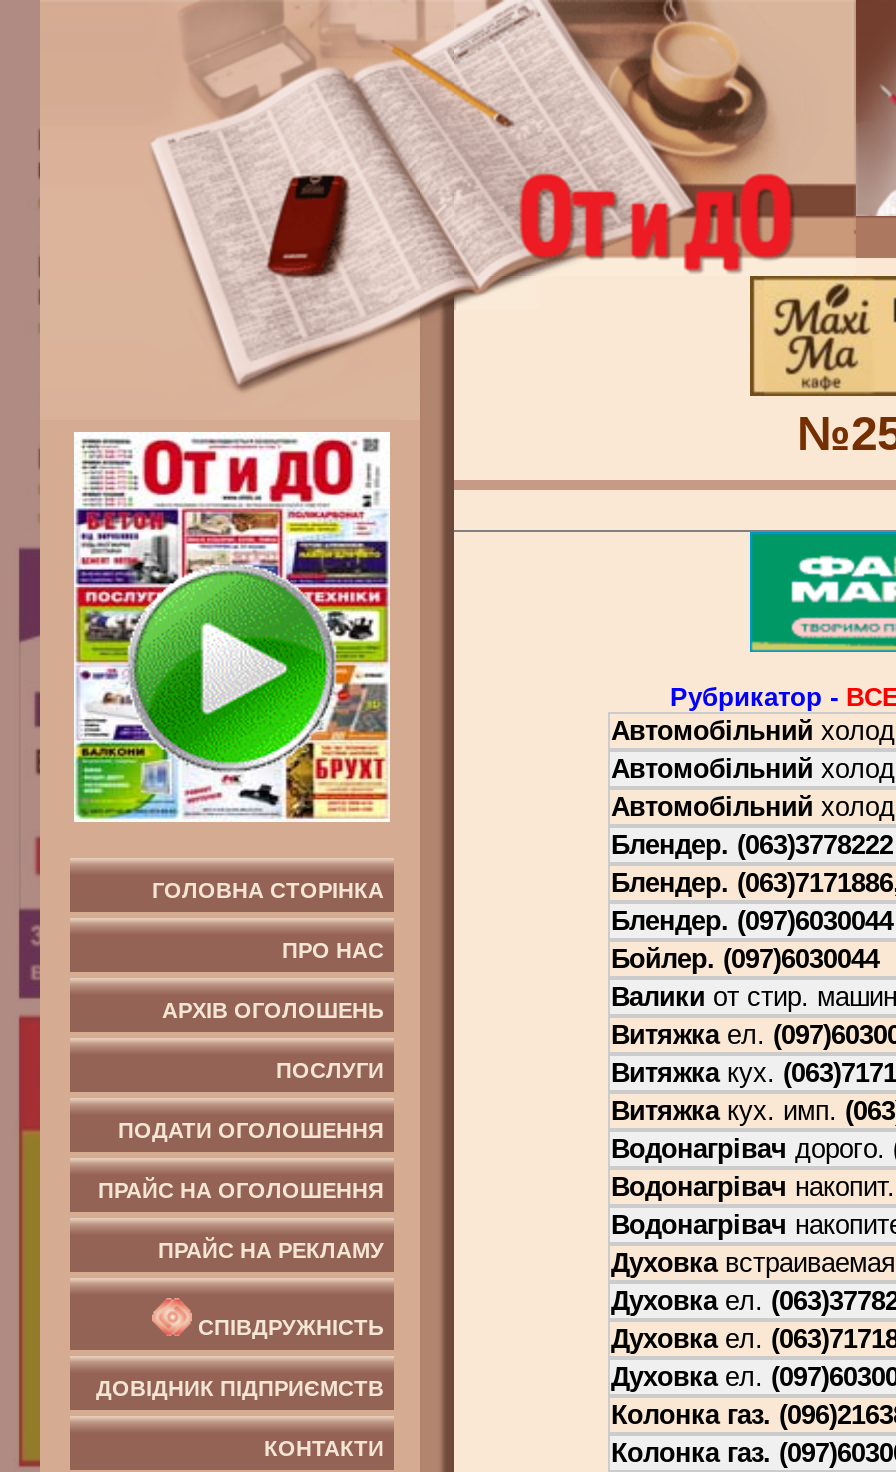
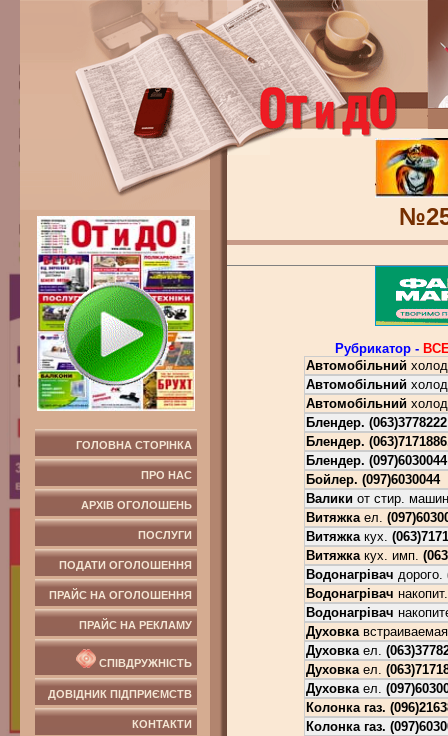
- [image]
+ [image]
